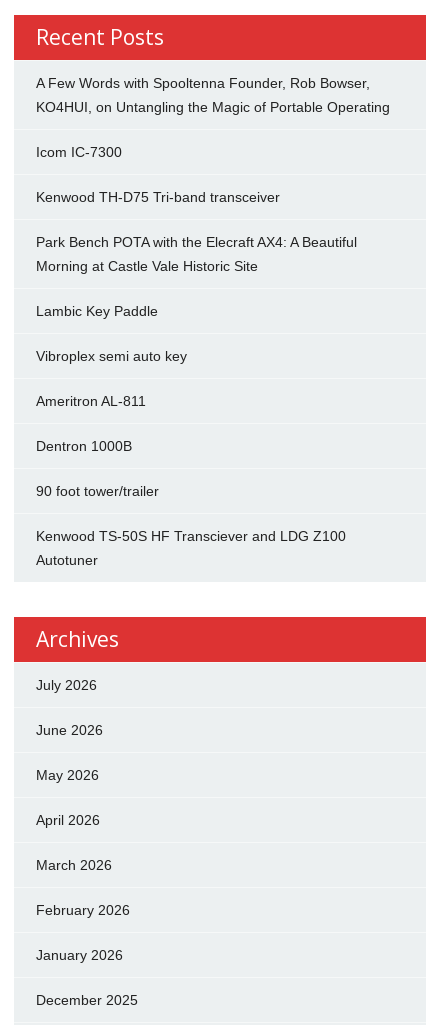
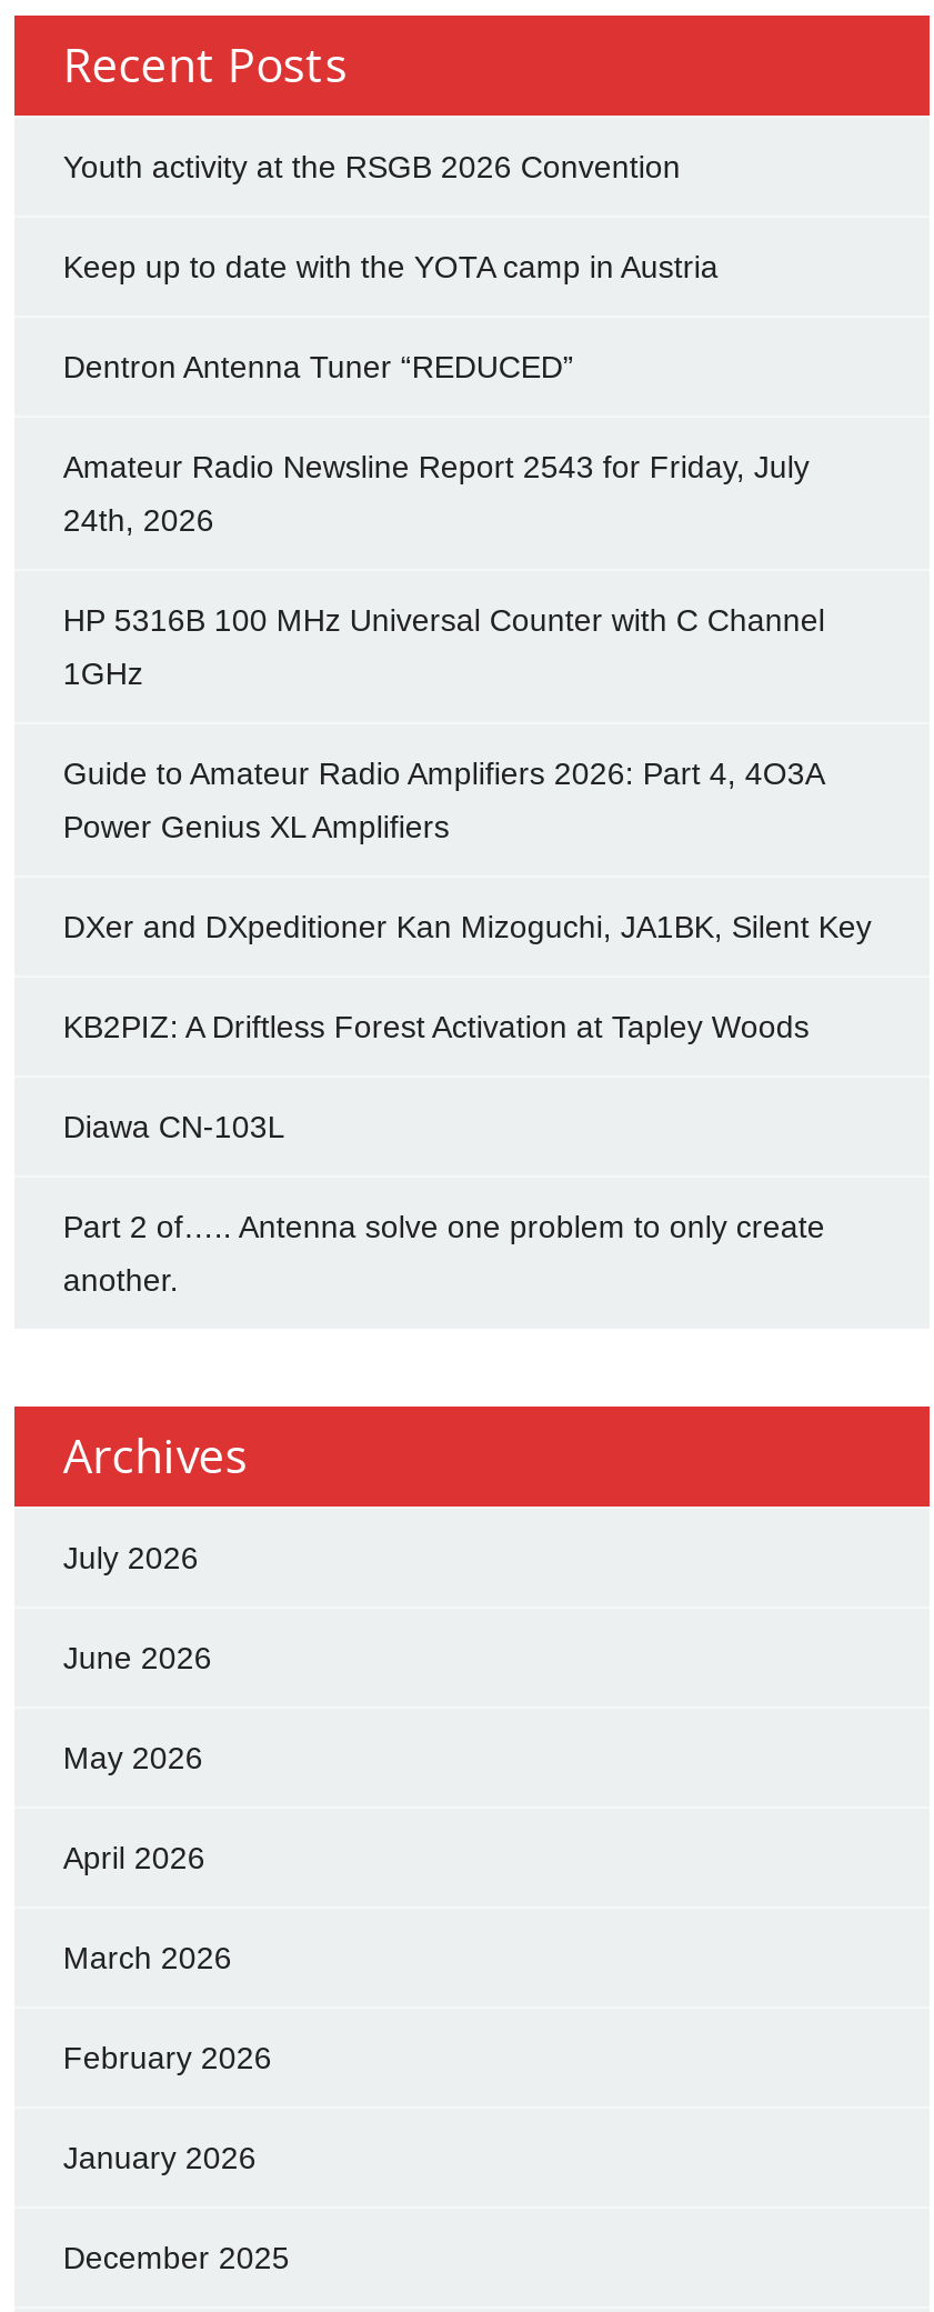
- A Few Words with Spooltenna Founder, Rob Bowser,
- KO4HUI, on Untangling the Magic of Portable Operating
- Icom IC-7300
- Kenwood TH-D75 Tri-band transceiver
- Park Bench POTA with the Elecraft AX4: A Beautiful
- Morning at Castle Vale Historic Site
- Lambic Key Paddle
- Vibroplex semi auto key
- Ameritron AL-811
- Dentron 1000B
- 90 foot tower/trailer
- Kenwood TS-50S HF Transciever and LDG Z100
- Autotuner
+ Youth activity at the RSGB 2026 Convention
+ Keep up to date with the YOTA camp in Austria
+ Dentron Antenna Tuner “REDUCED”
+ Amateur Radio Newsline Report 2543 for Friday, July
+ 24th, 2026
+ HP 5316B 100 MHz Universal Counter with C Channel
+ 1GHz
+ Guide to Amateur Radio Amplifiers 2026: Part 4, 4O3A
+ Power Genius XL Amplifiers
+ DXer and DXpeditioner Kan Mizoguchi, JA1BK, Silent Key
+ KB2PIZ: A Driftless Forest Activation at Tapley Woods
+ Diawa CN-103L
+ Part 2 of….. Antenna solve one problem to only create
+ another.
